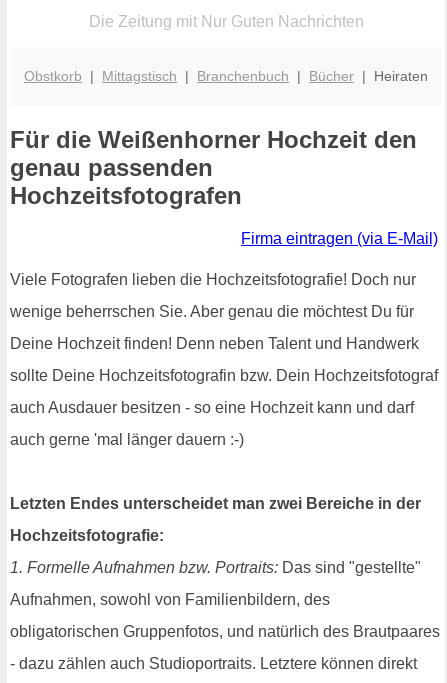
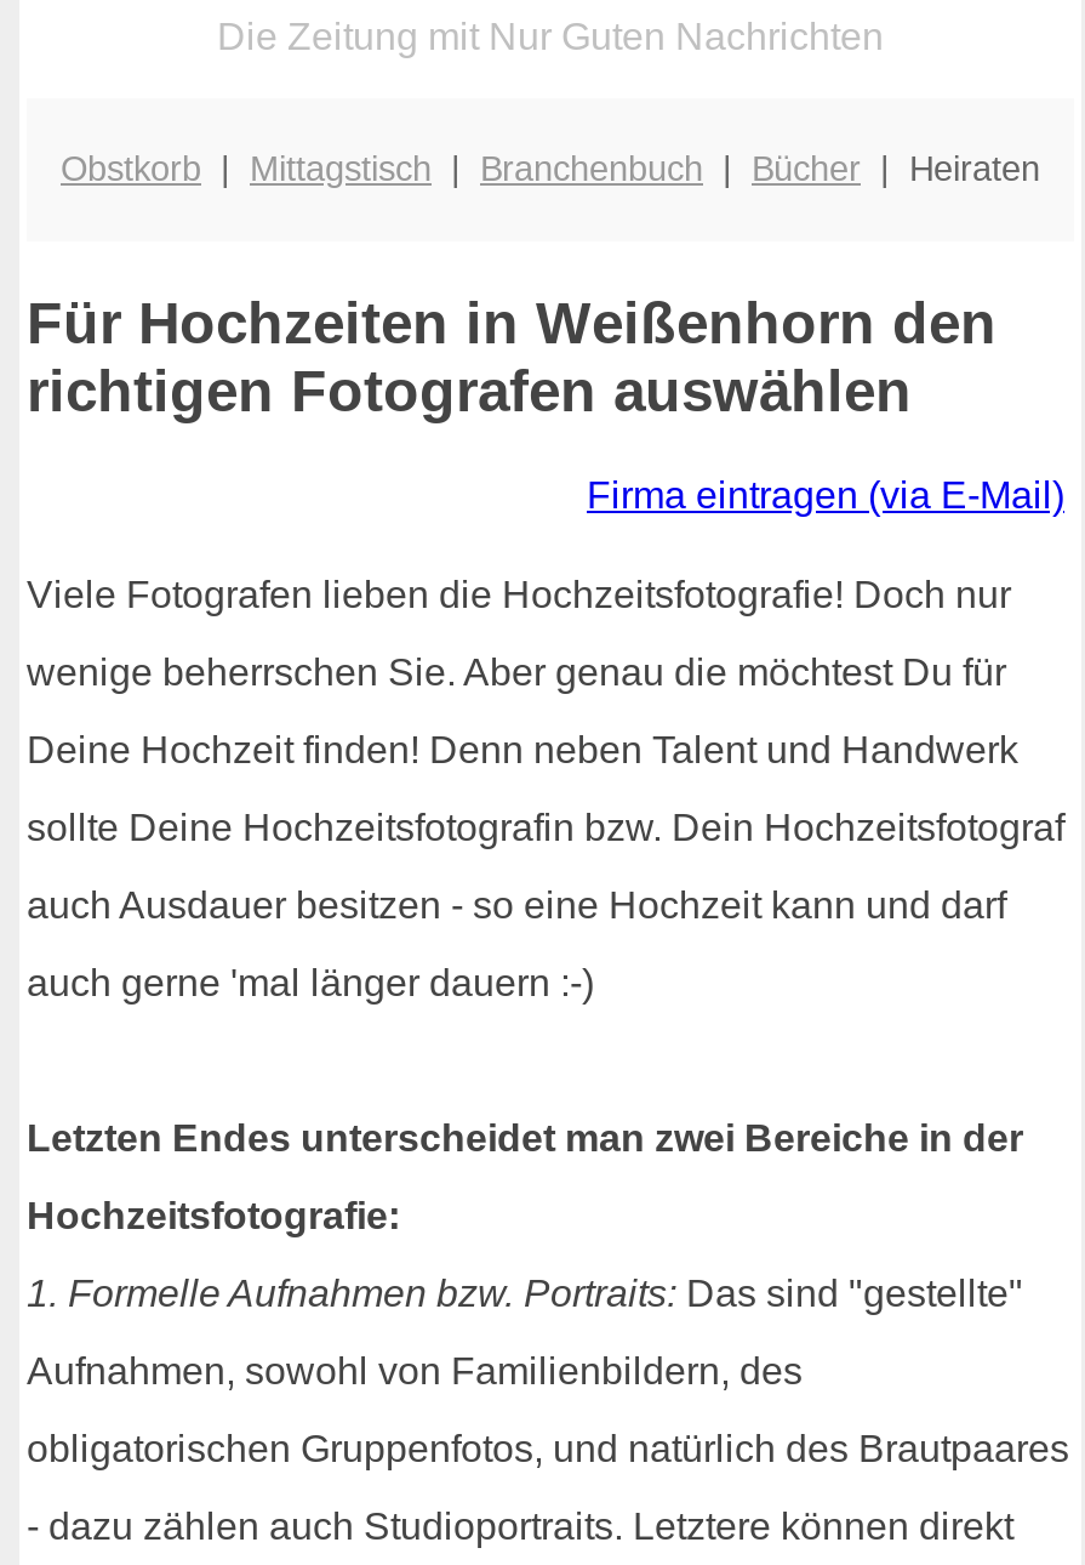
- Für die Weißenhorner Hochzeit den
- genau passenden
- Hochzeitsfotografen
+ Für Hochzeiten in Weißenhorn den
+ richtigen Fotografen auswählen
